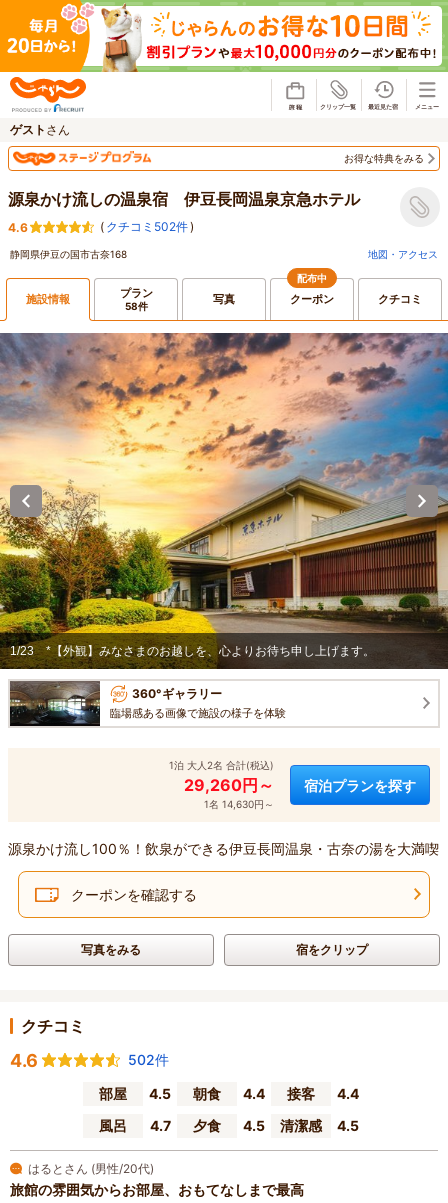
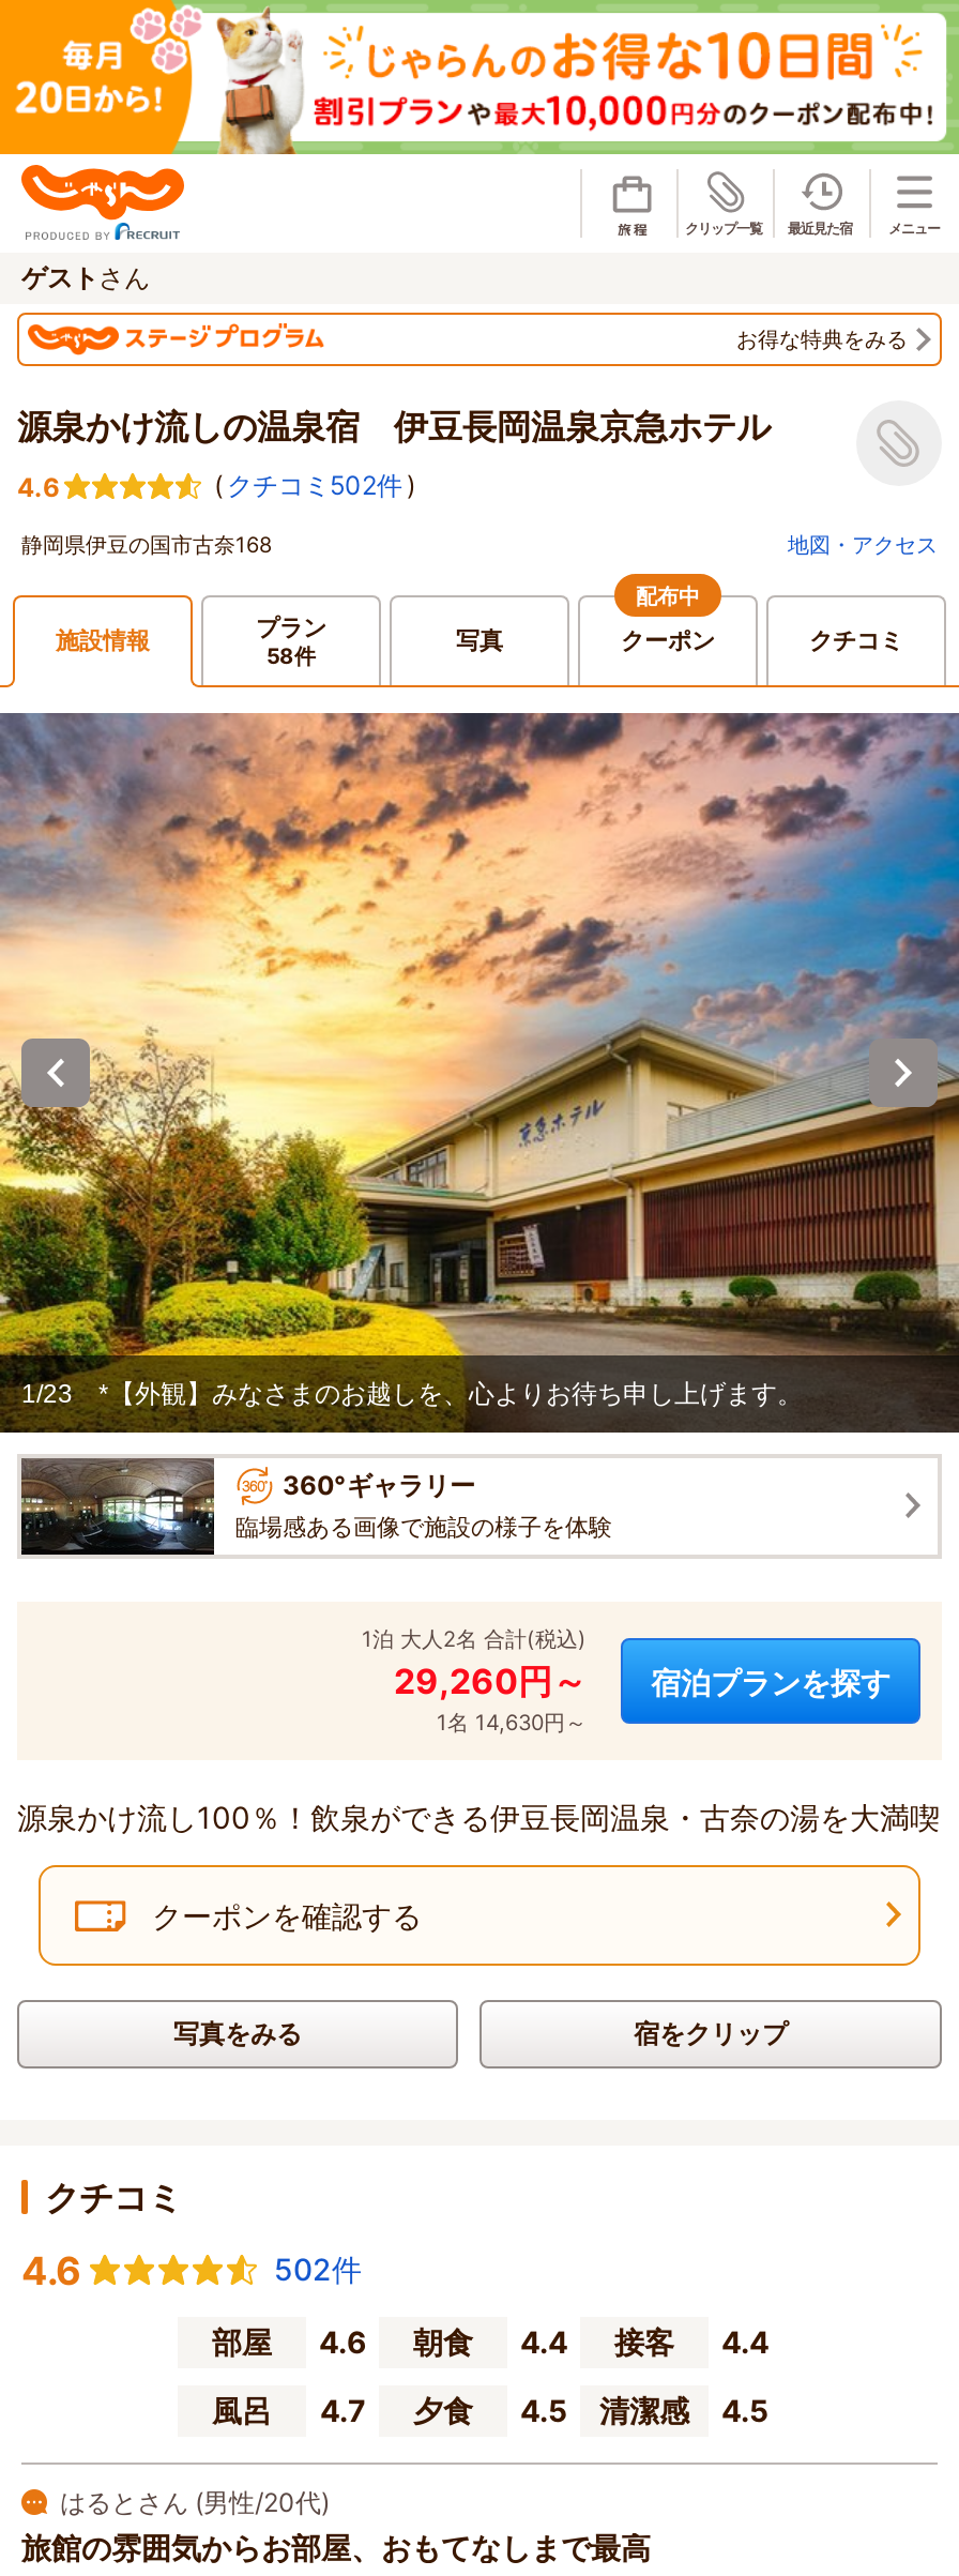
- 部屋 4.5 朝食 4.4 接客 4.4
+ 部屋 4.6 朝食 4.4 接客 4.4
